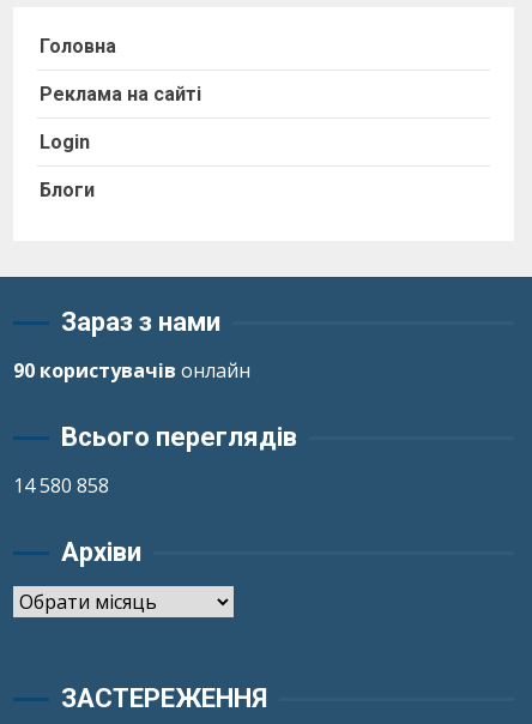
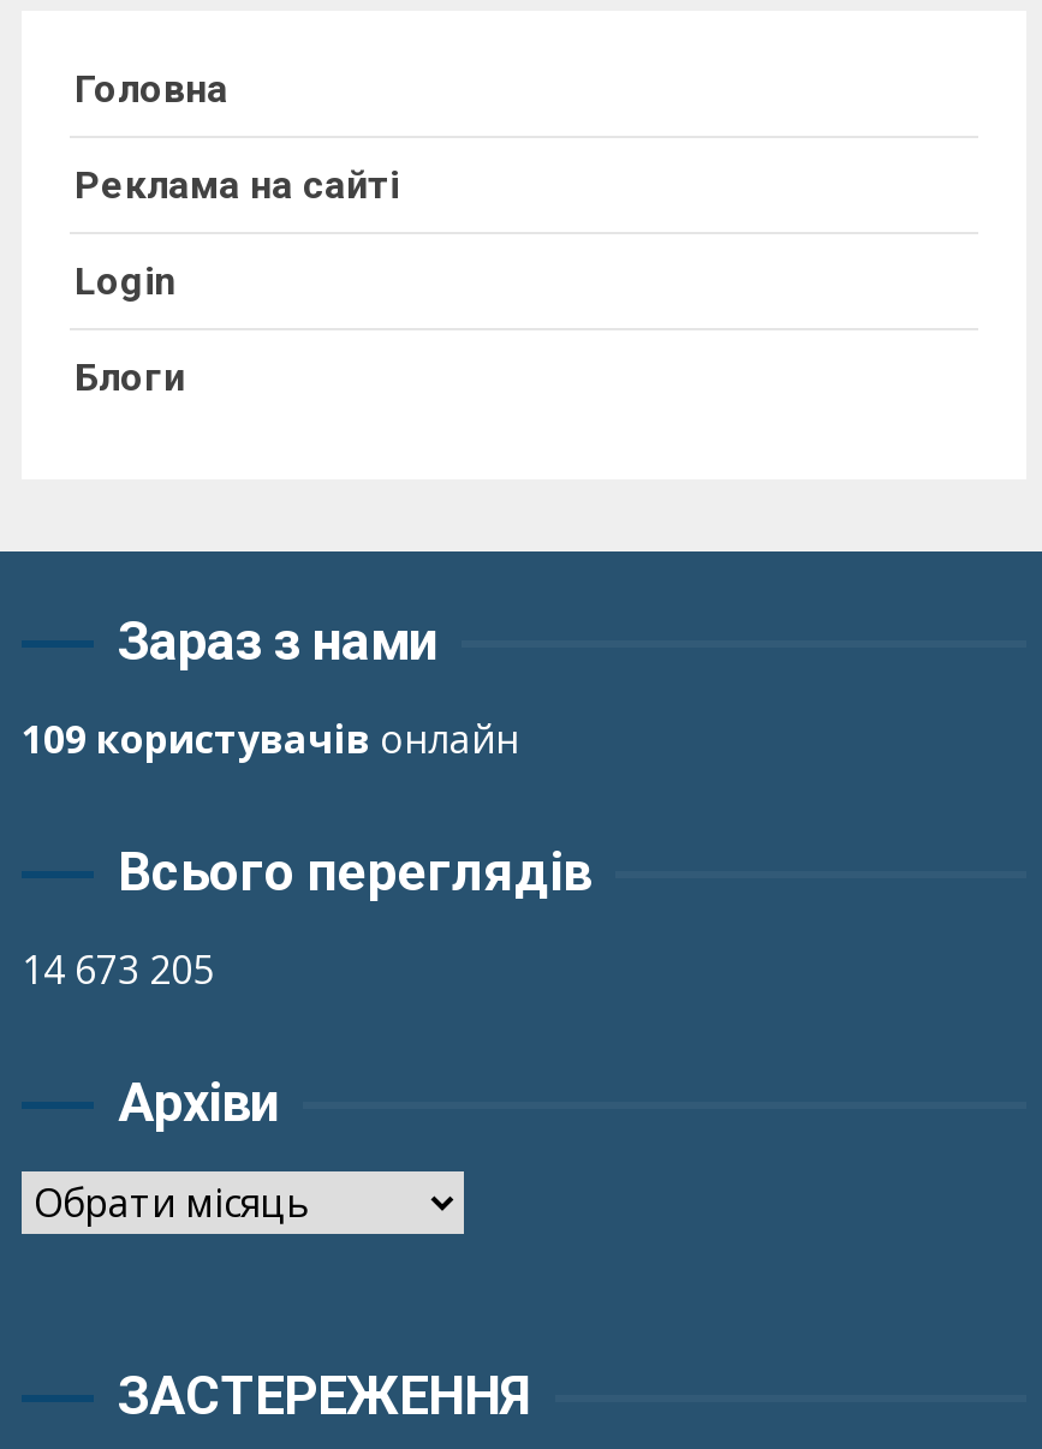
- 90 користувачів онлайн
+ 109 користувачів онлайн

- 14 580 858
+ 14 673 205
